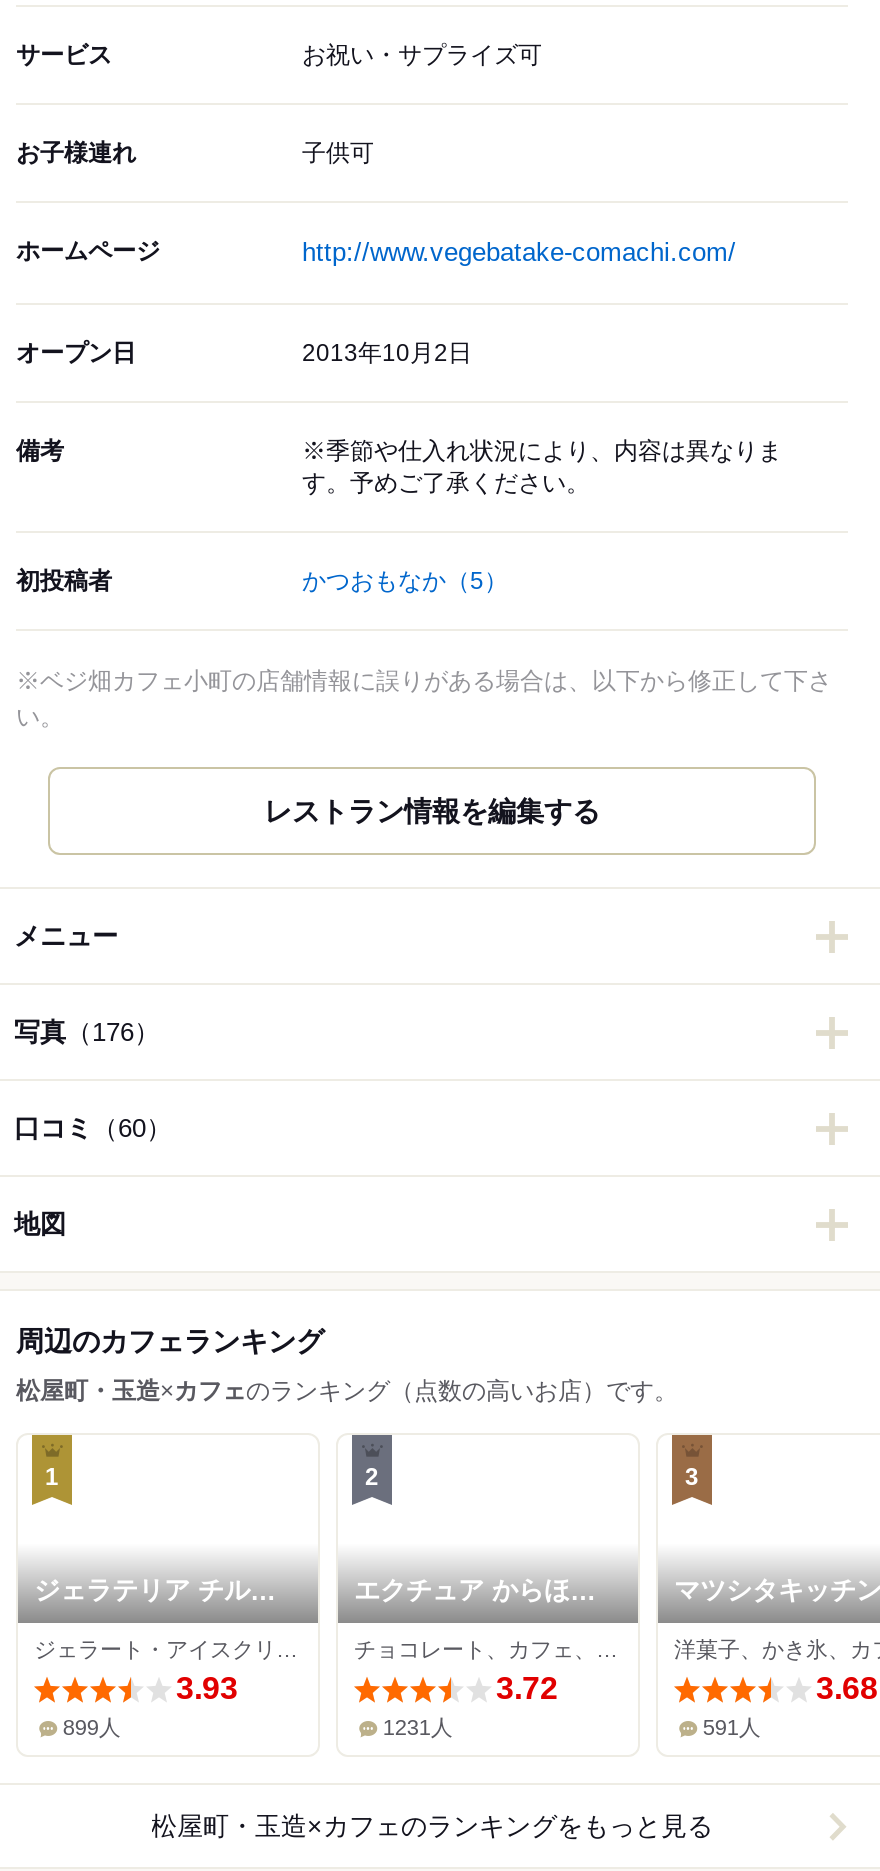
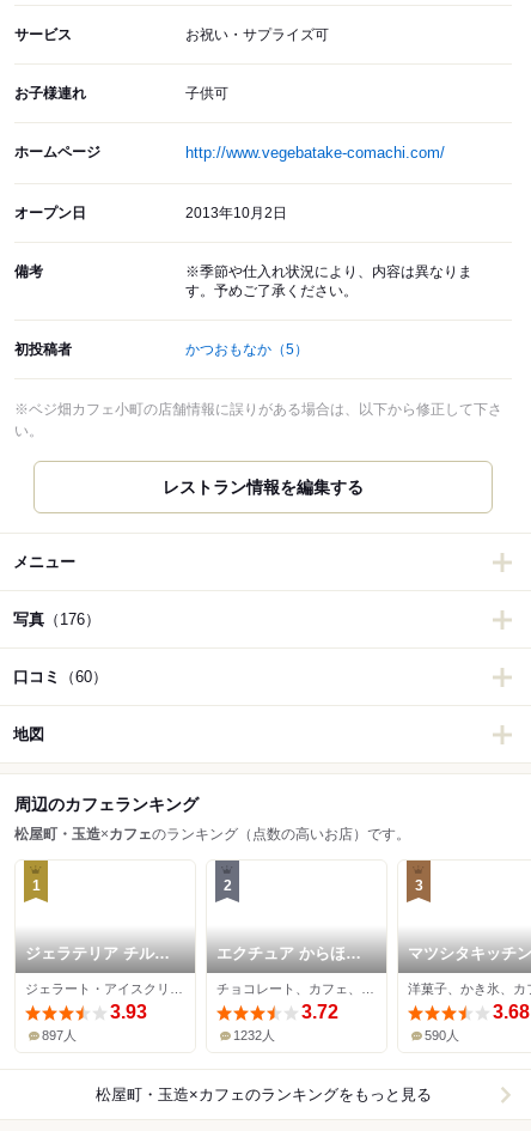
- 899人
+ 897人

- 1231人
+ 1232人

- 591人
+ 590人
